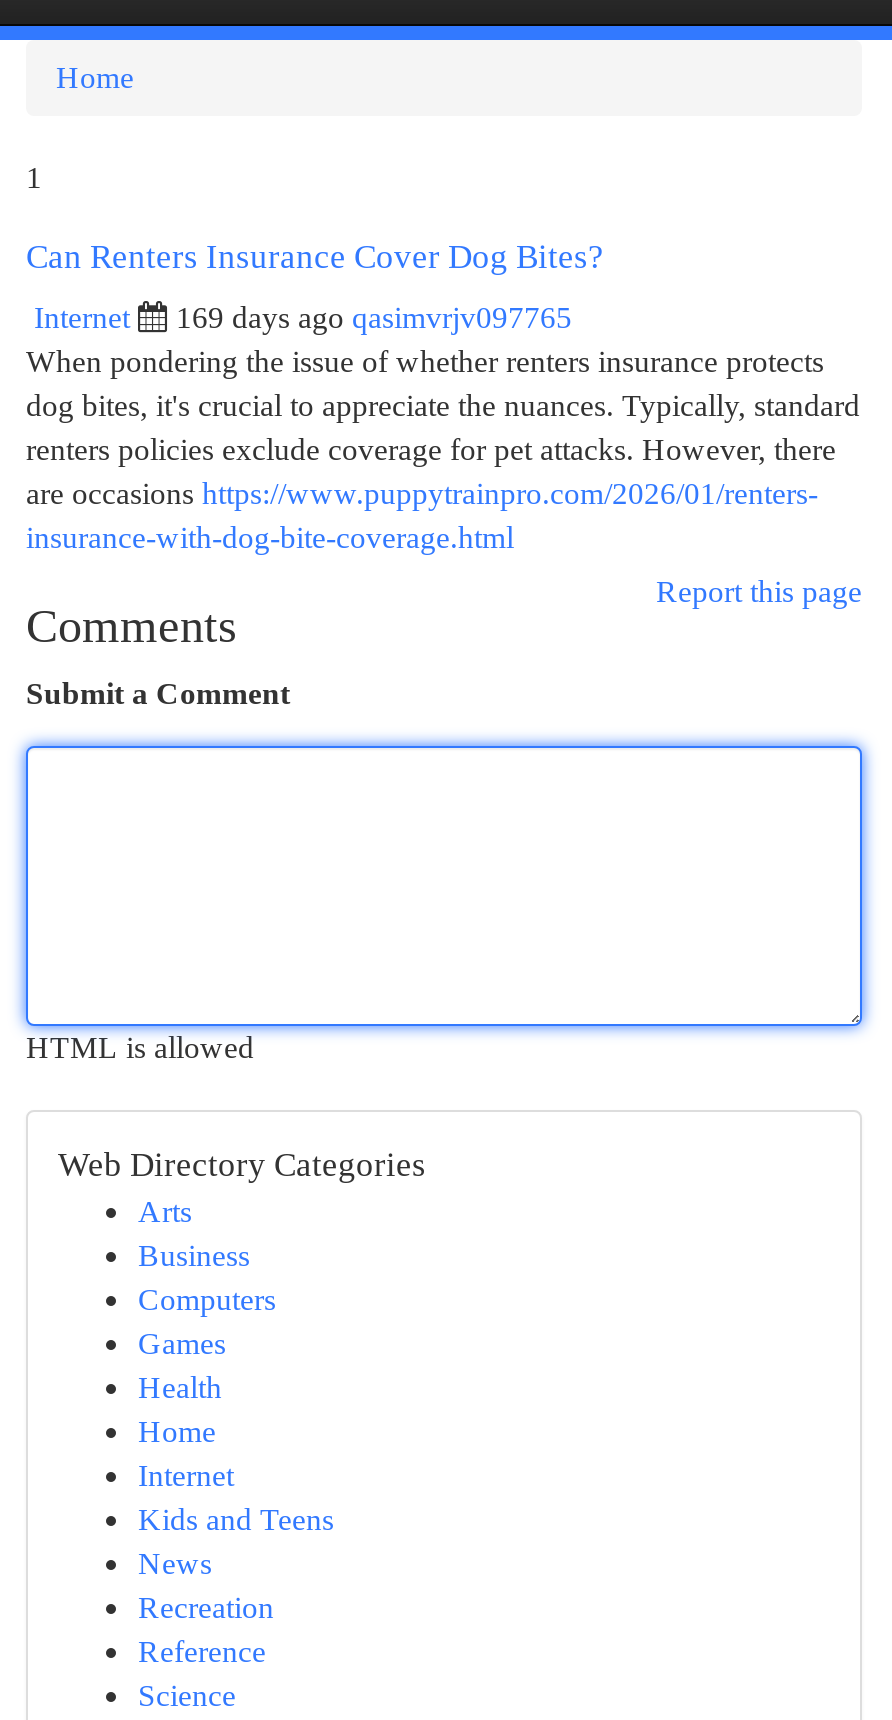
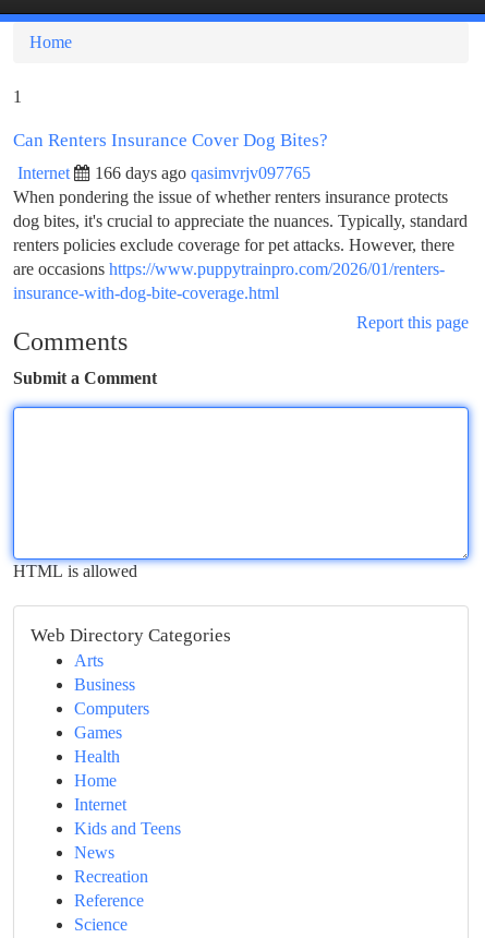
- 169 days ago qasimvrjv097765
+ 166 days ago qasimvrjv097765
